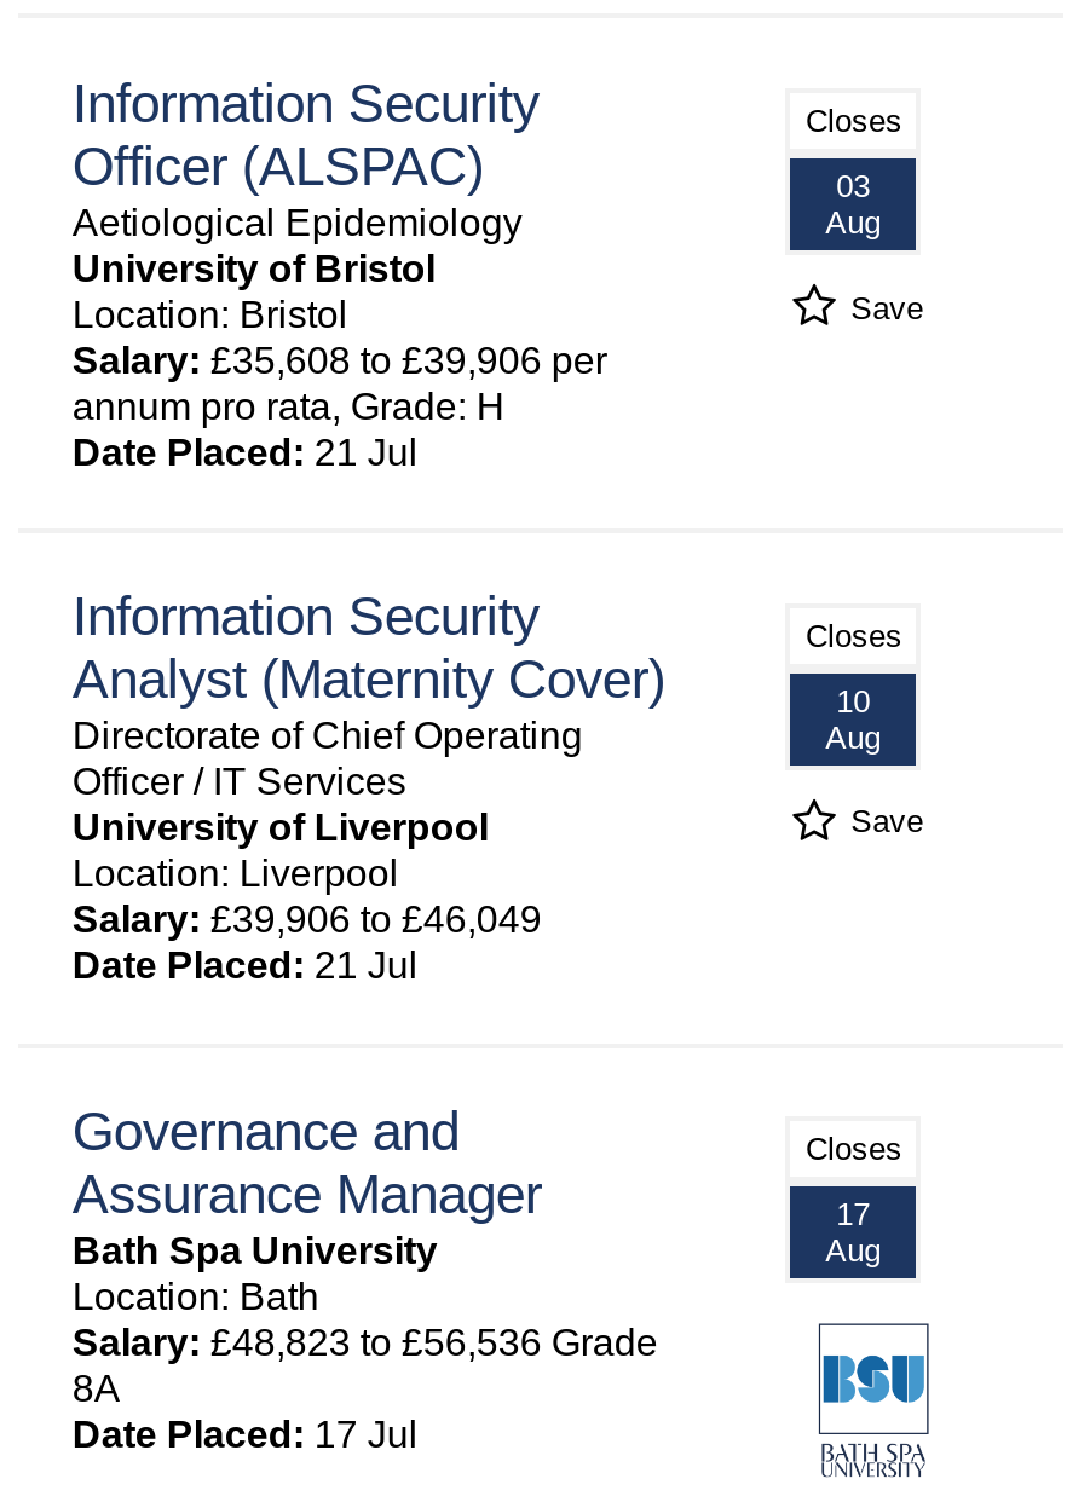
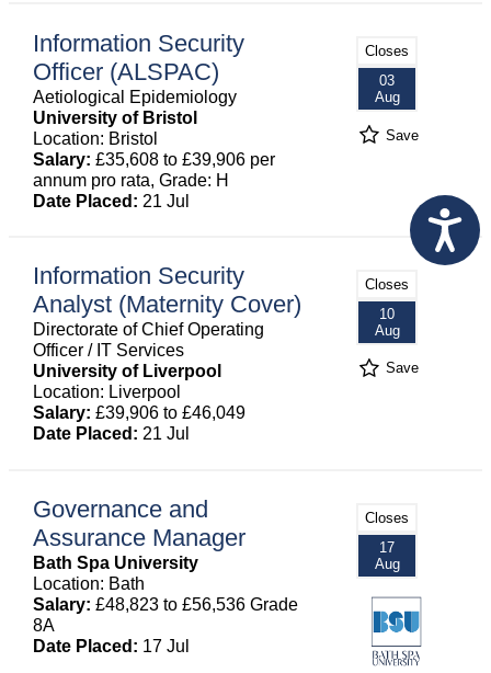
+ [image]
